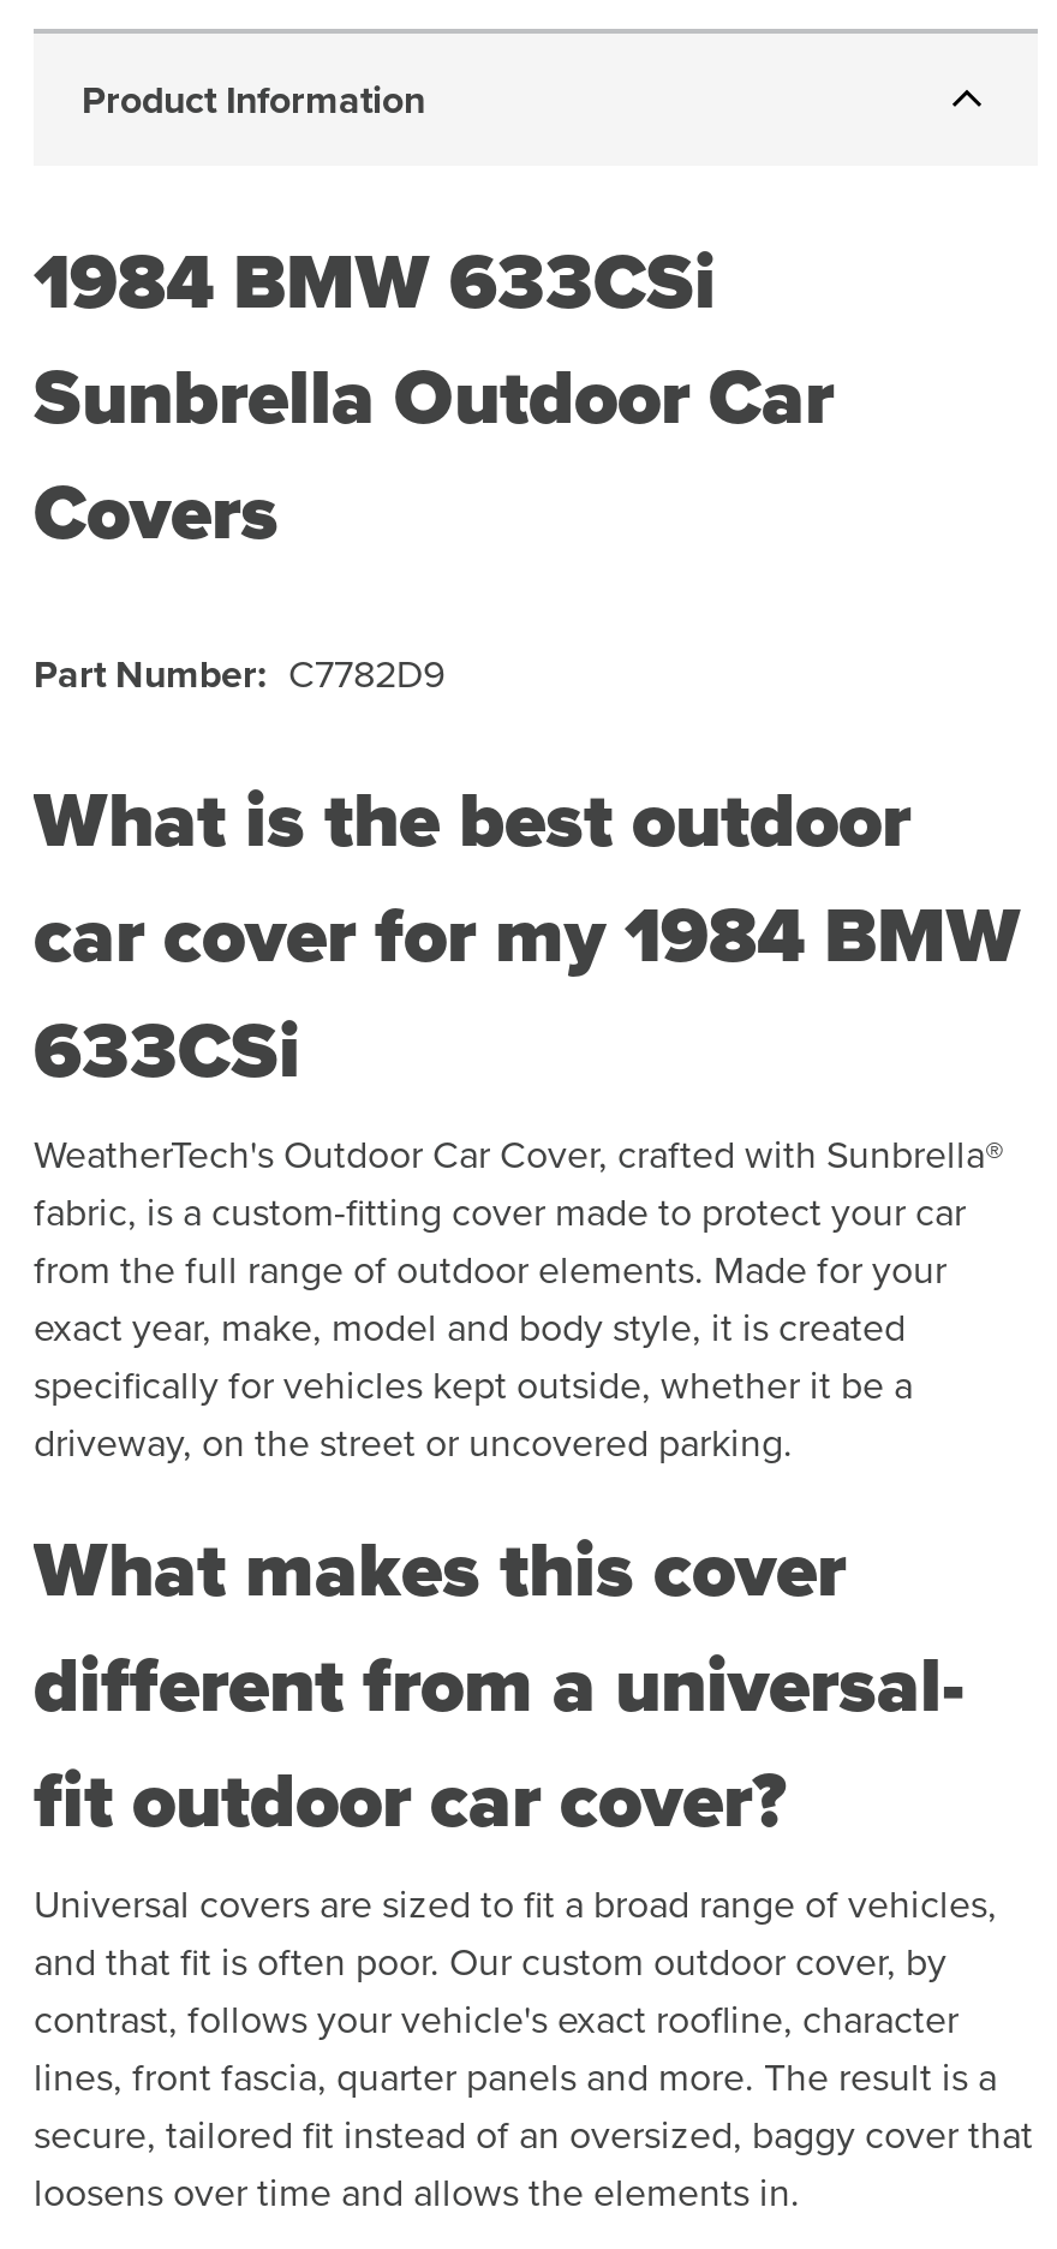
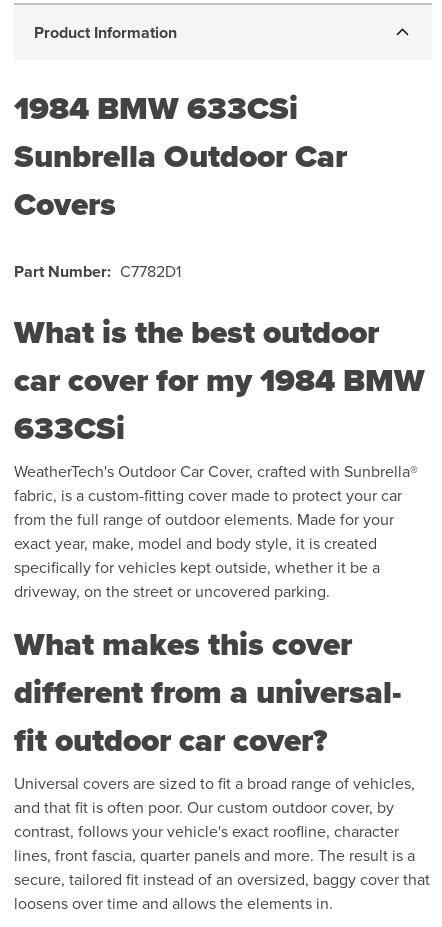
- Part Number: C7782D9
+ Part Number: C7782D1
